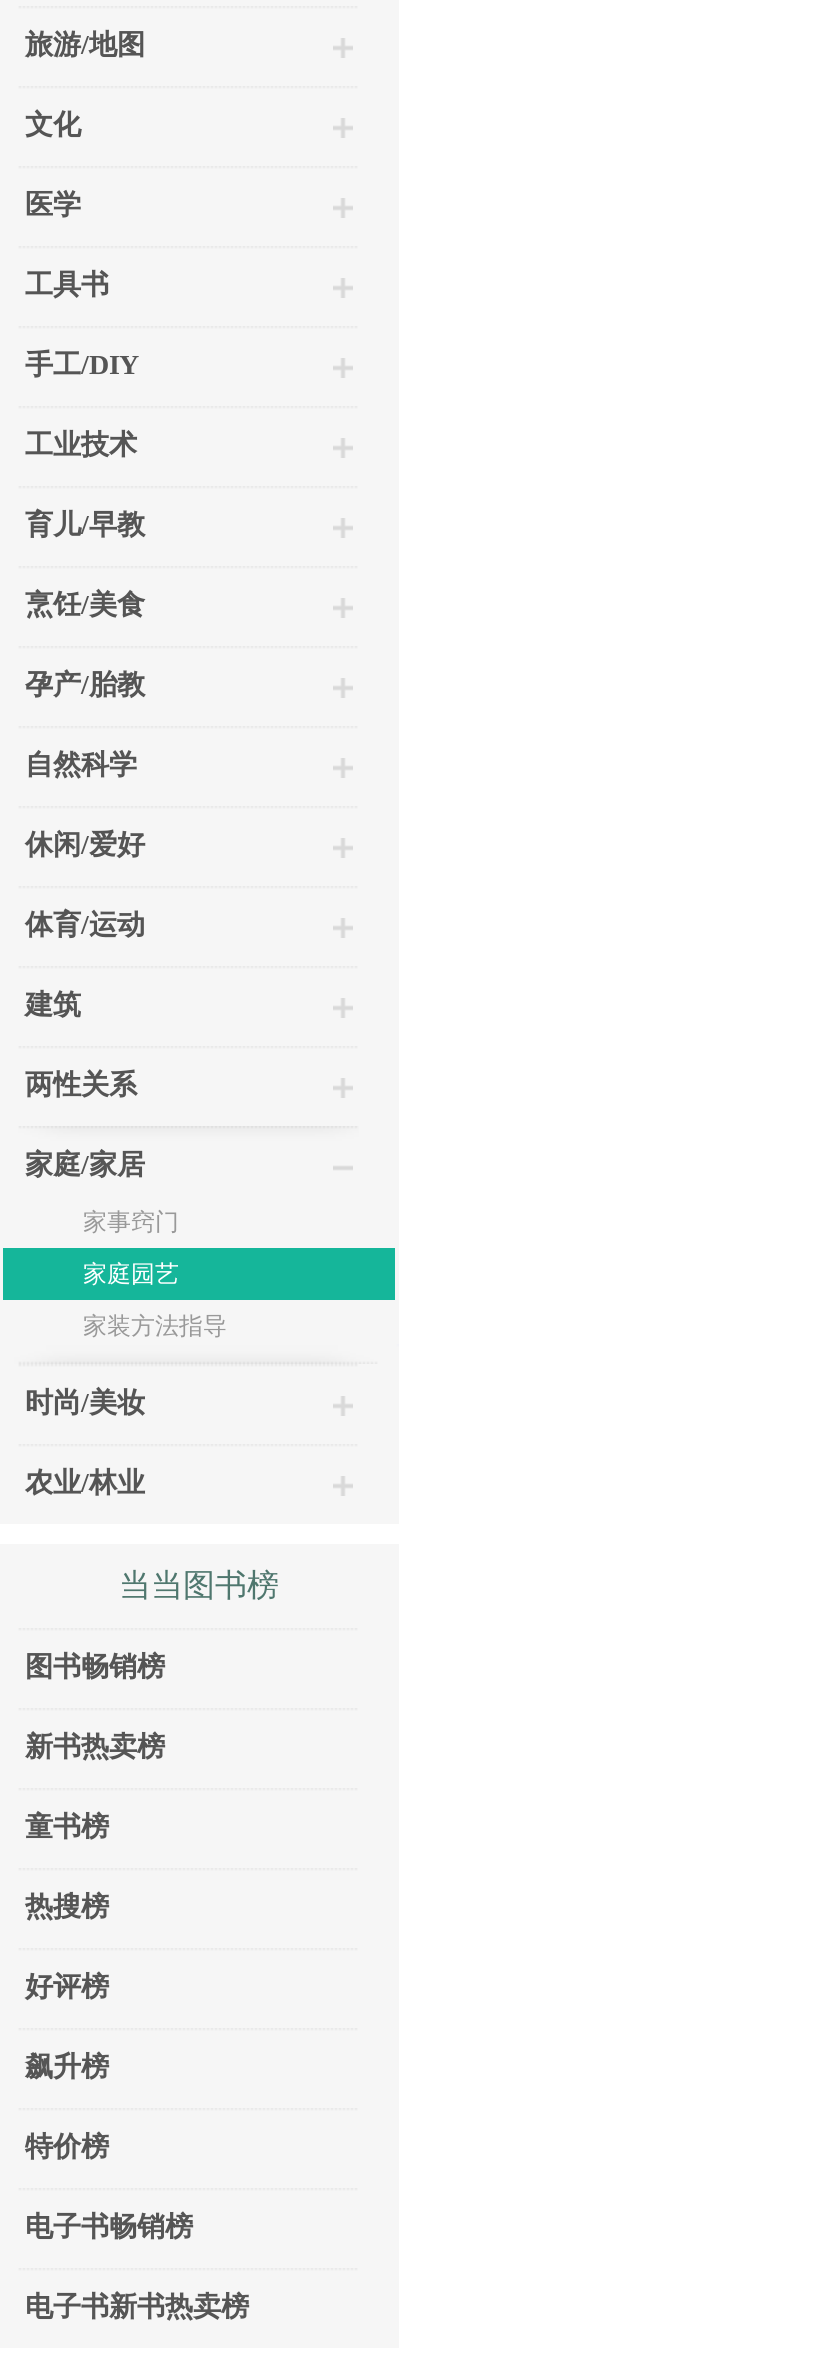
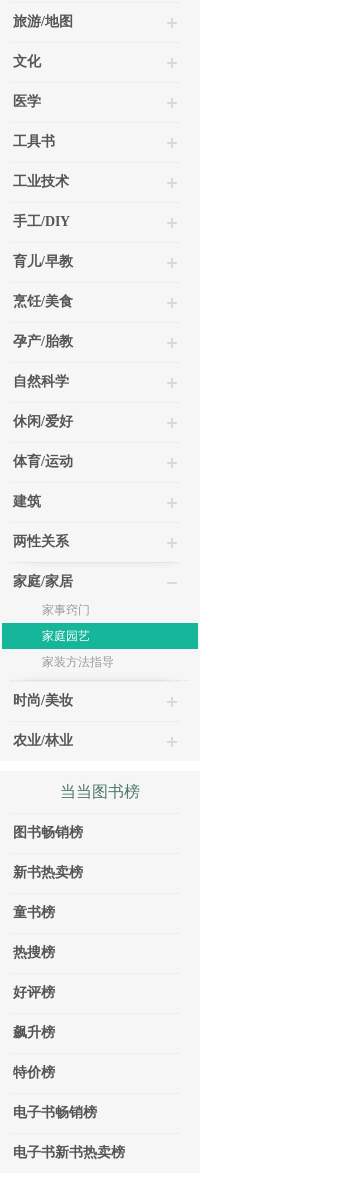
moved down: 手工/DIY

moved up: 工业技术
